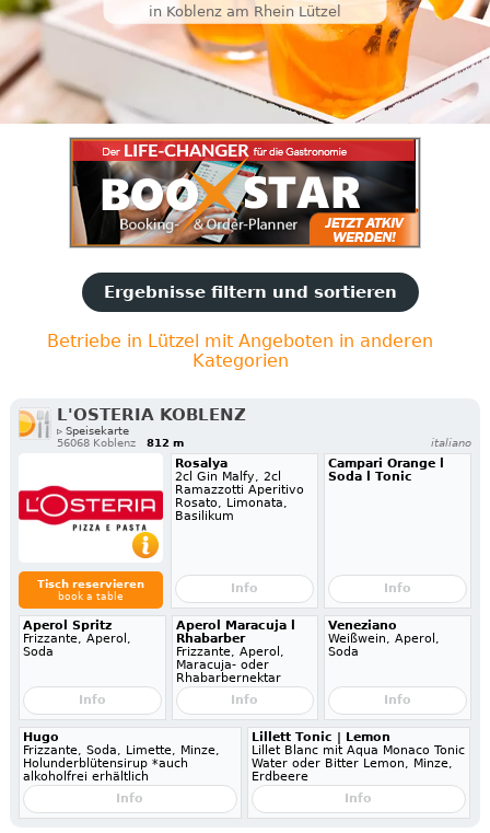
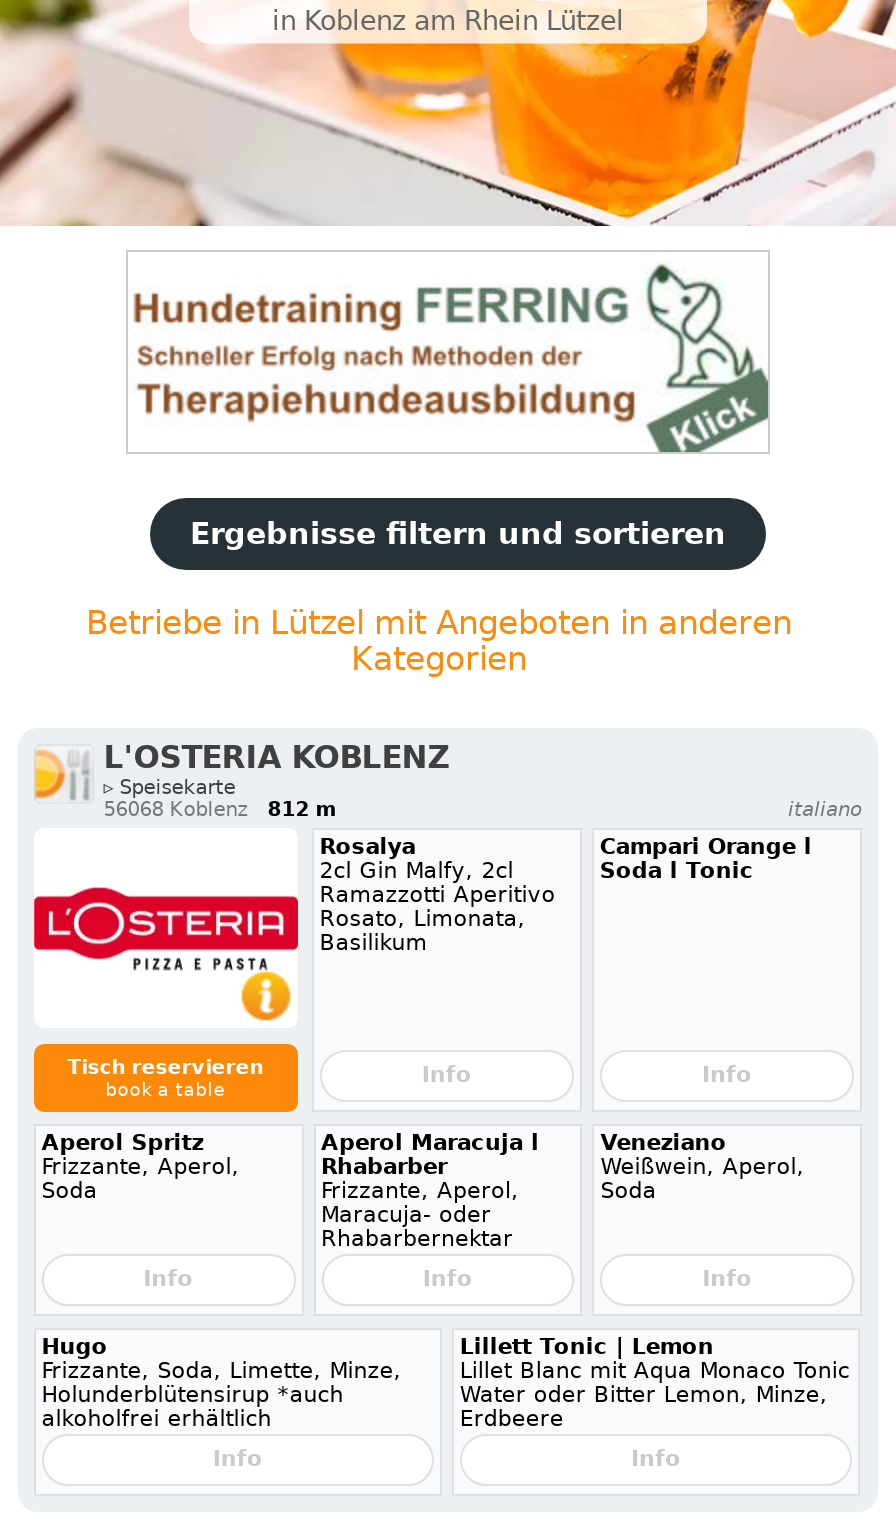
- [image]
+ [image]
